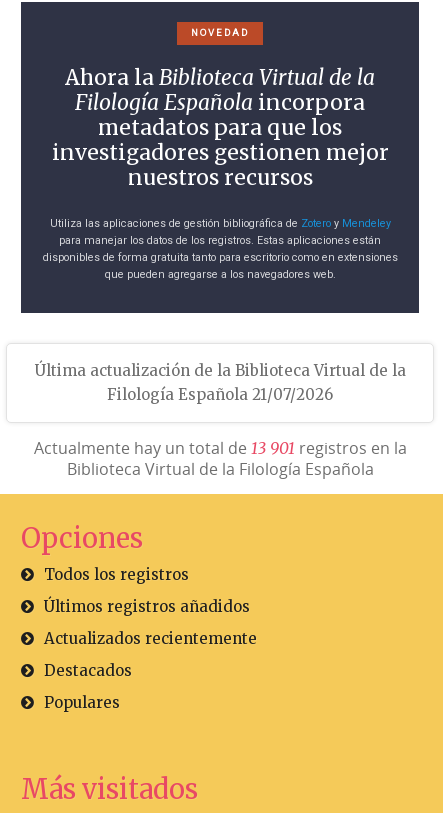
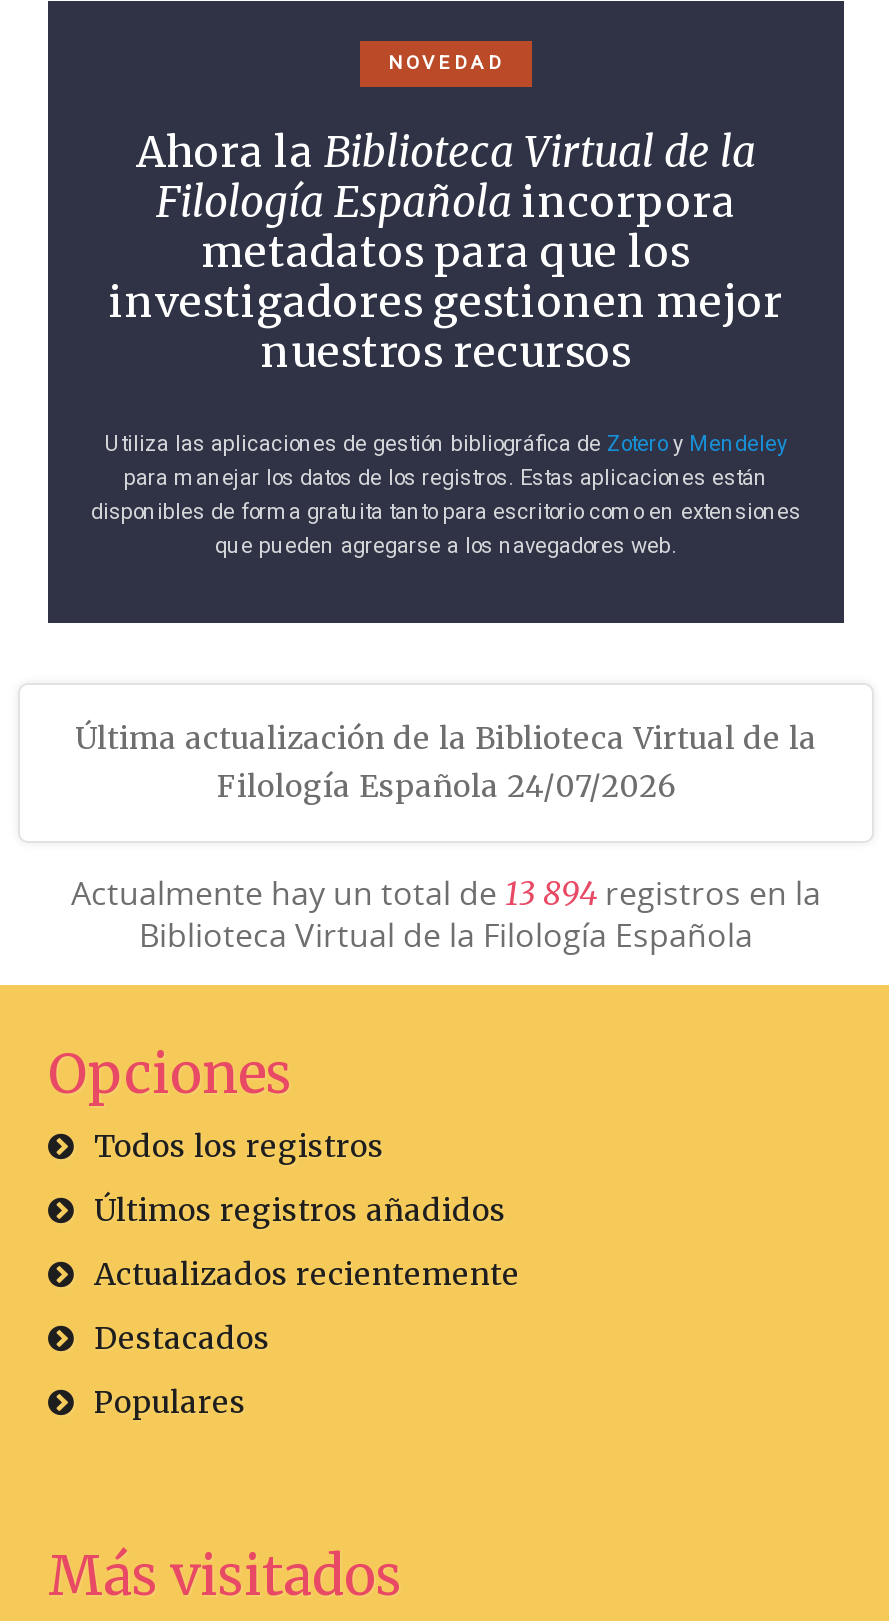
- Filología Española 21/07/2026
+ Filología Española 24/07/2026

- Actualmente hay un total de 13 901 registros en la
+ Actualmente hay un total de 13 894 registros en la
